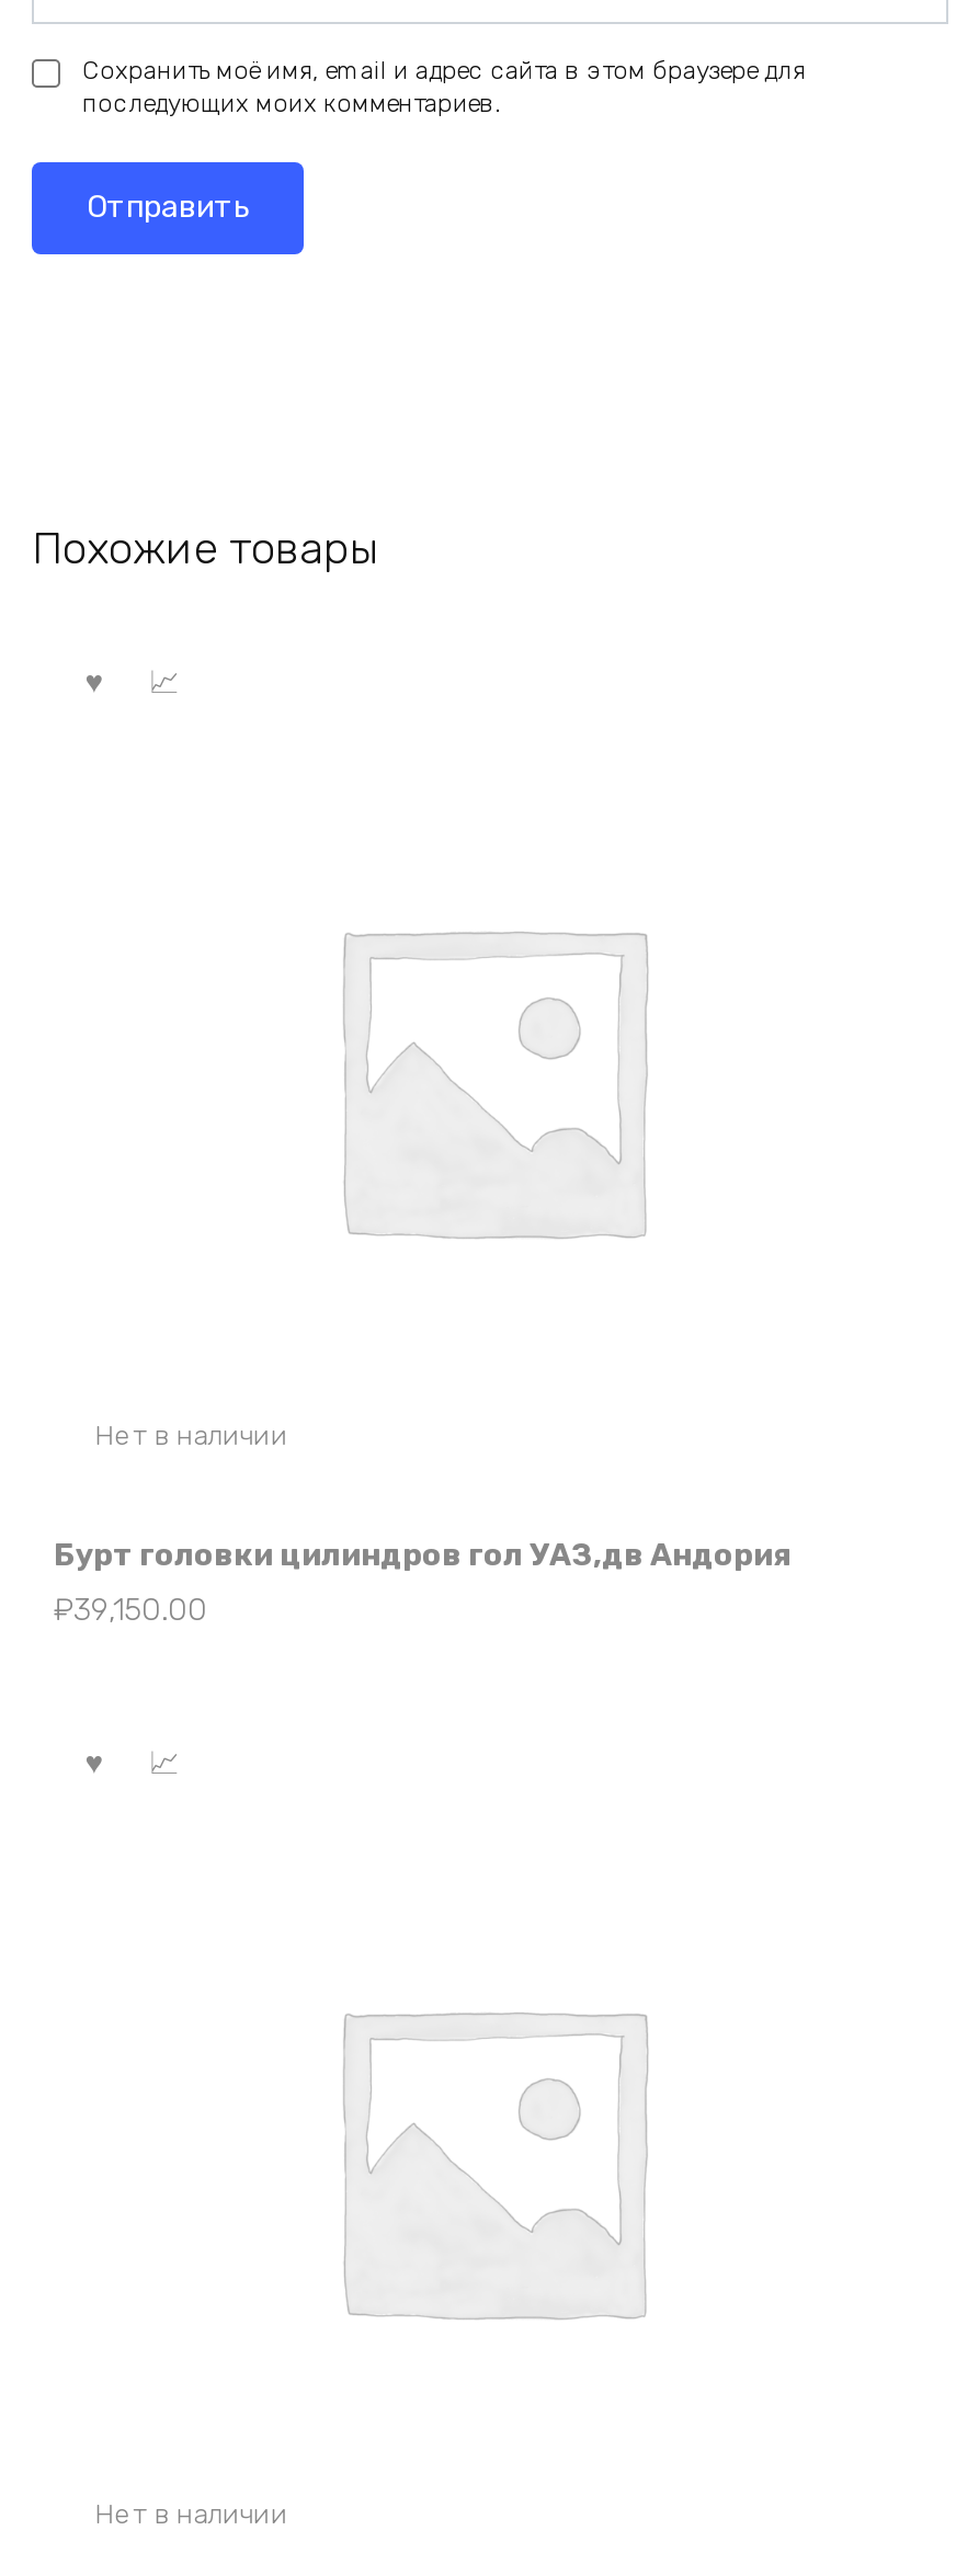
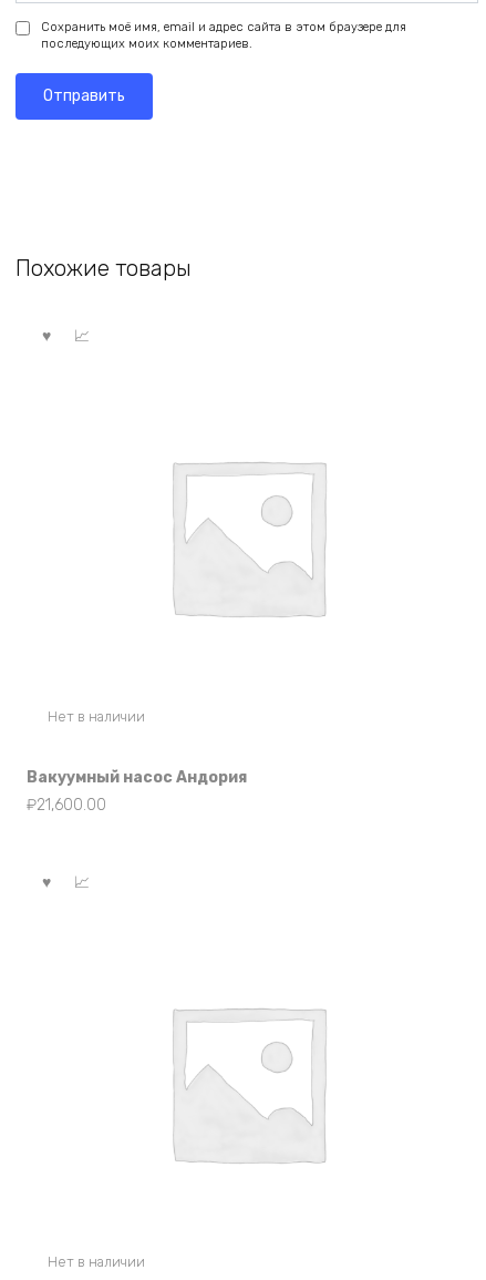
- Бурт головки цилиндров гол УАЗ,дв Андория
+ Вакуумный насос Андория

- ₽39,150.00
+ ₽21,600.00
